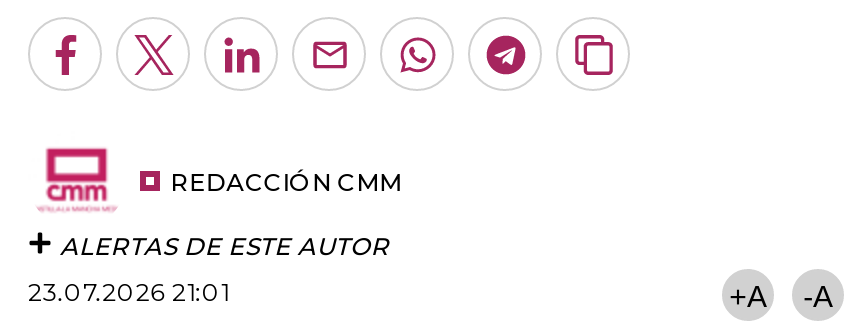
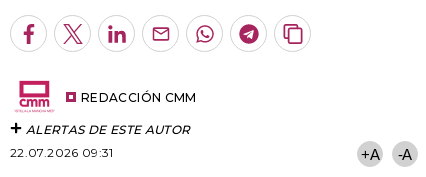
- 23.07.2026 21:01
+ 22.07.2026 09:31
